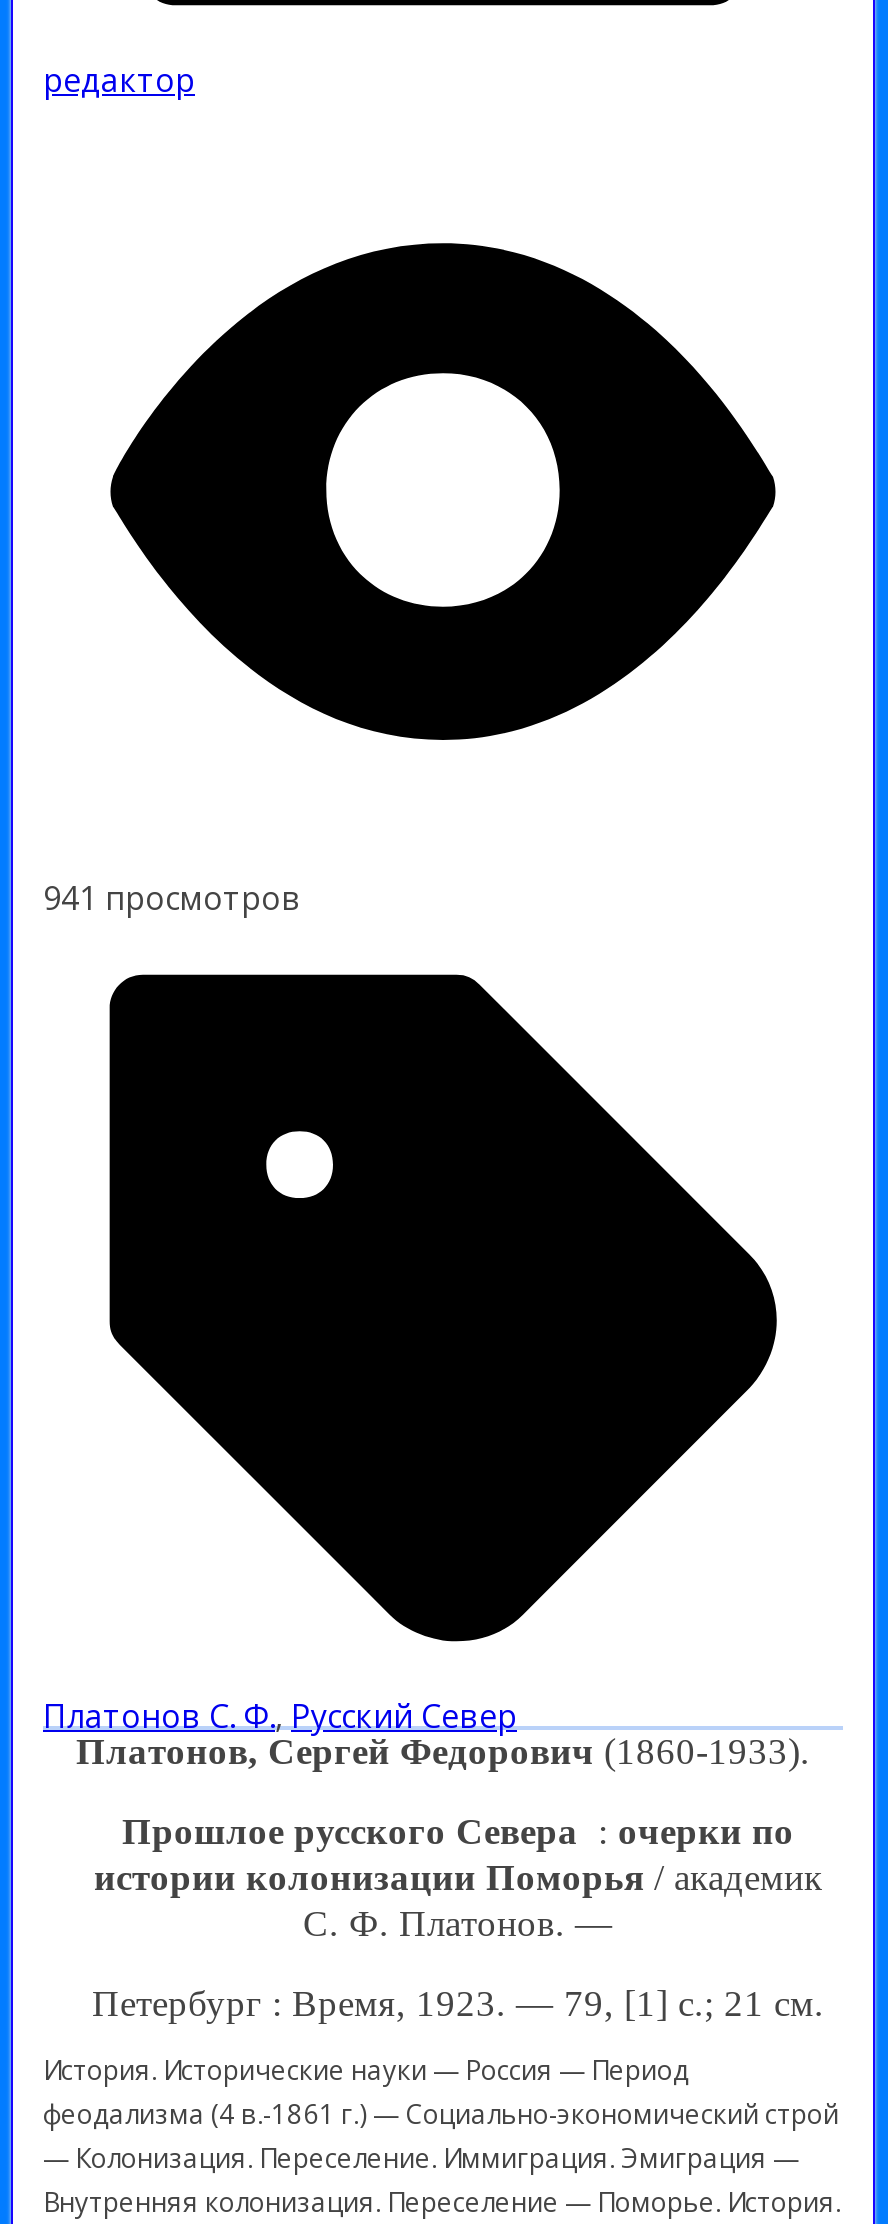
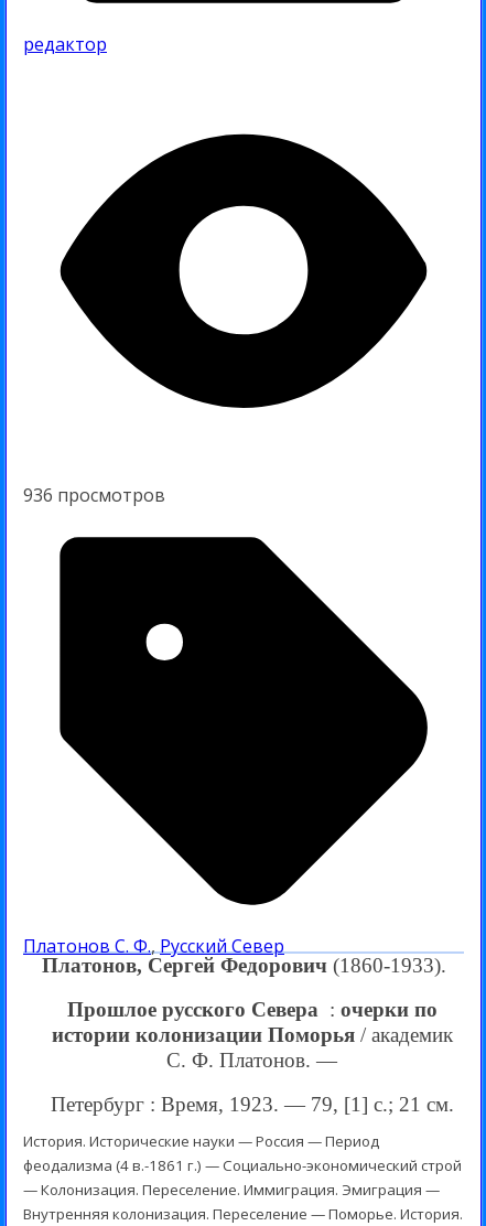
- 941 просмотров
+ 936 просмотров
